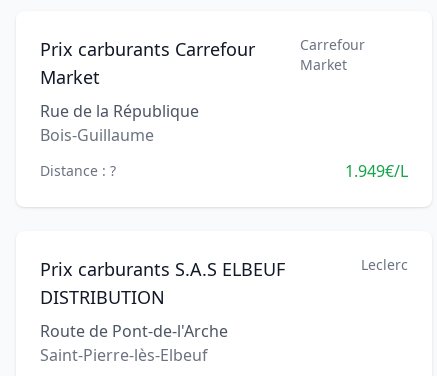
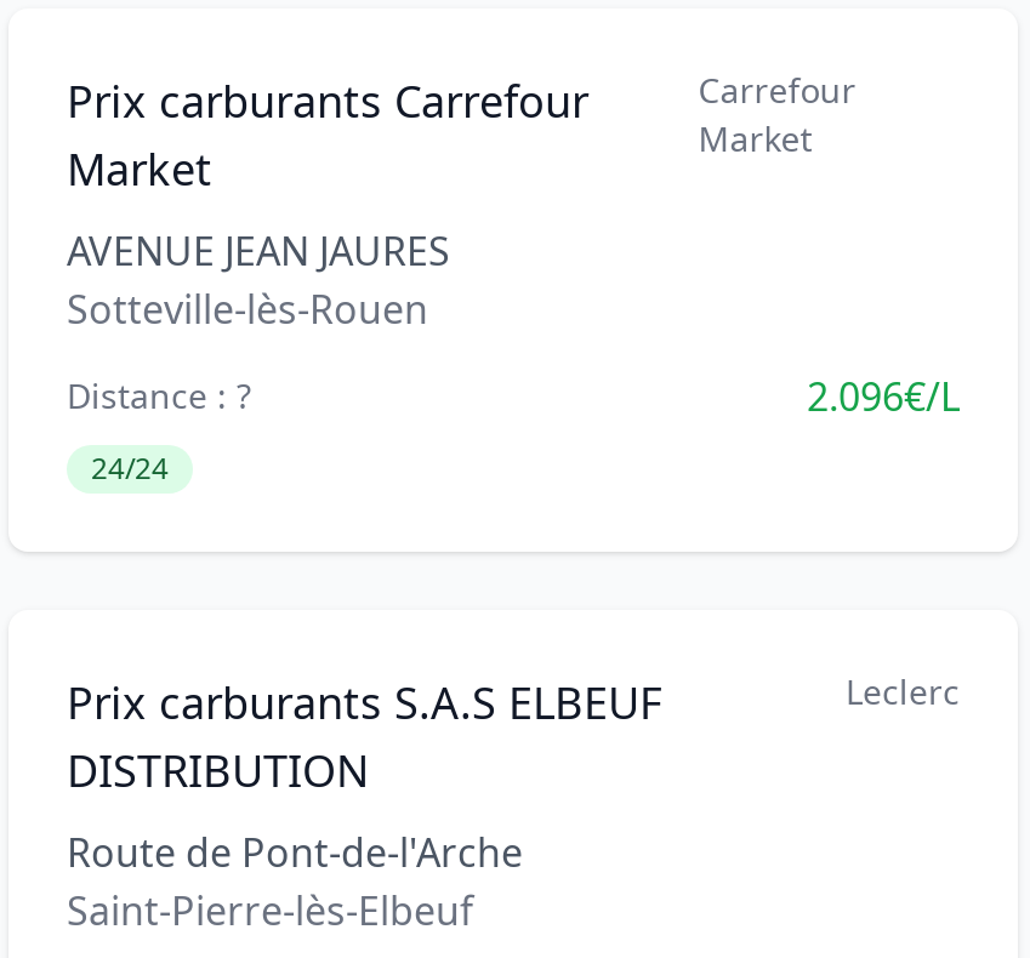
- Rue de la République
- Bois-Guillaume
+ AVENUE JEAN JAURES
+ Sotteville-lès-Rouen

- 1.949€/L
+ 2.096€/L
+ 24/24
